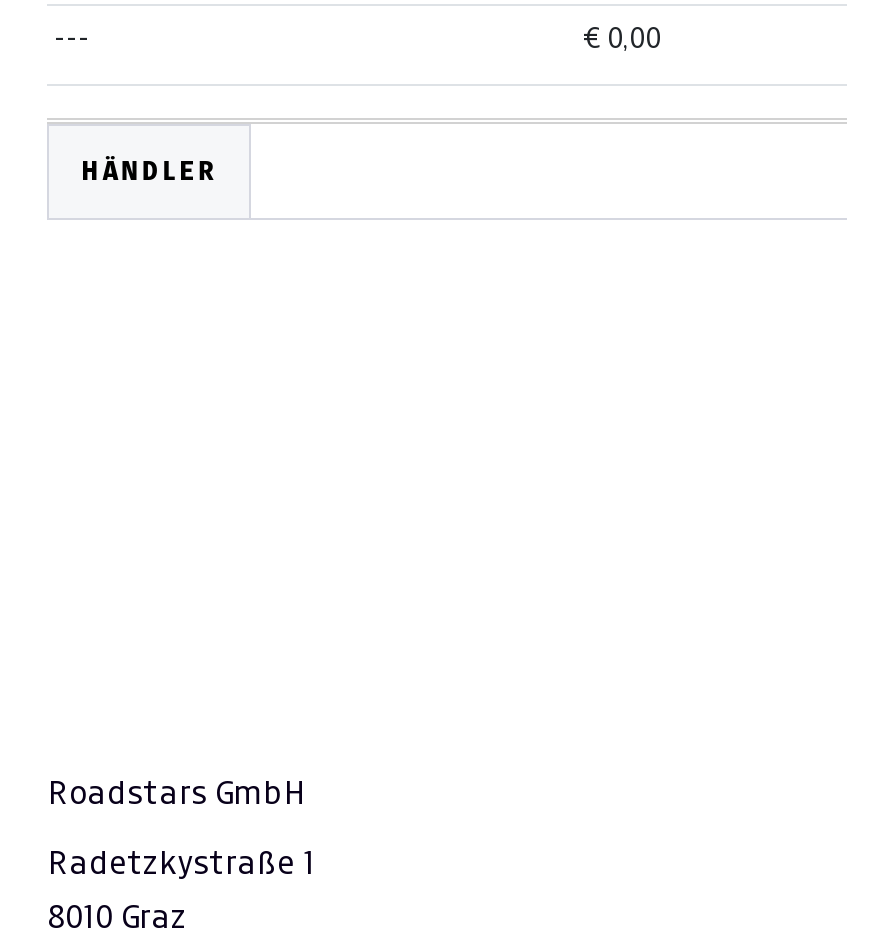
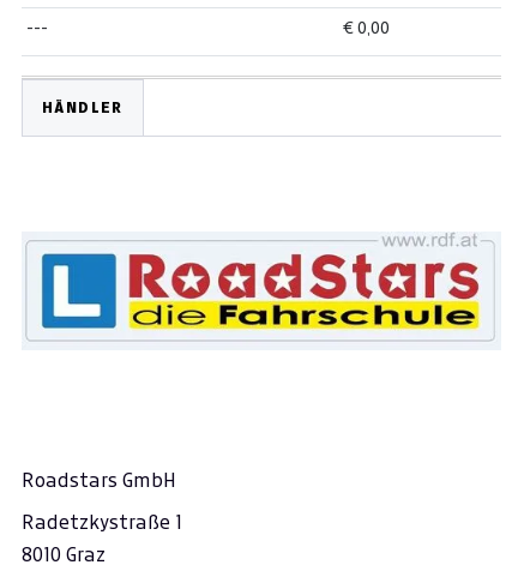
+ [image]
